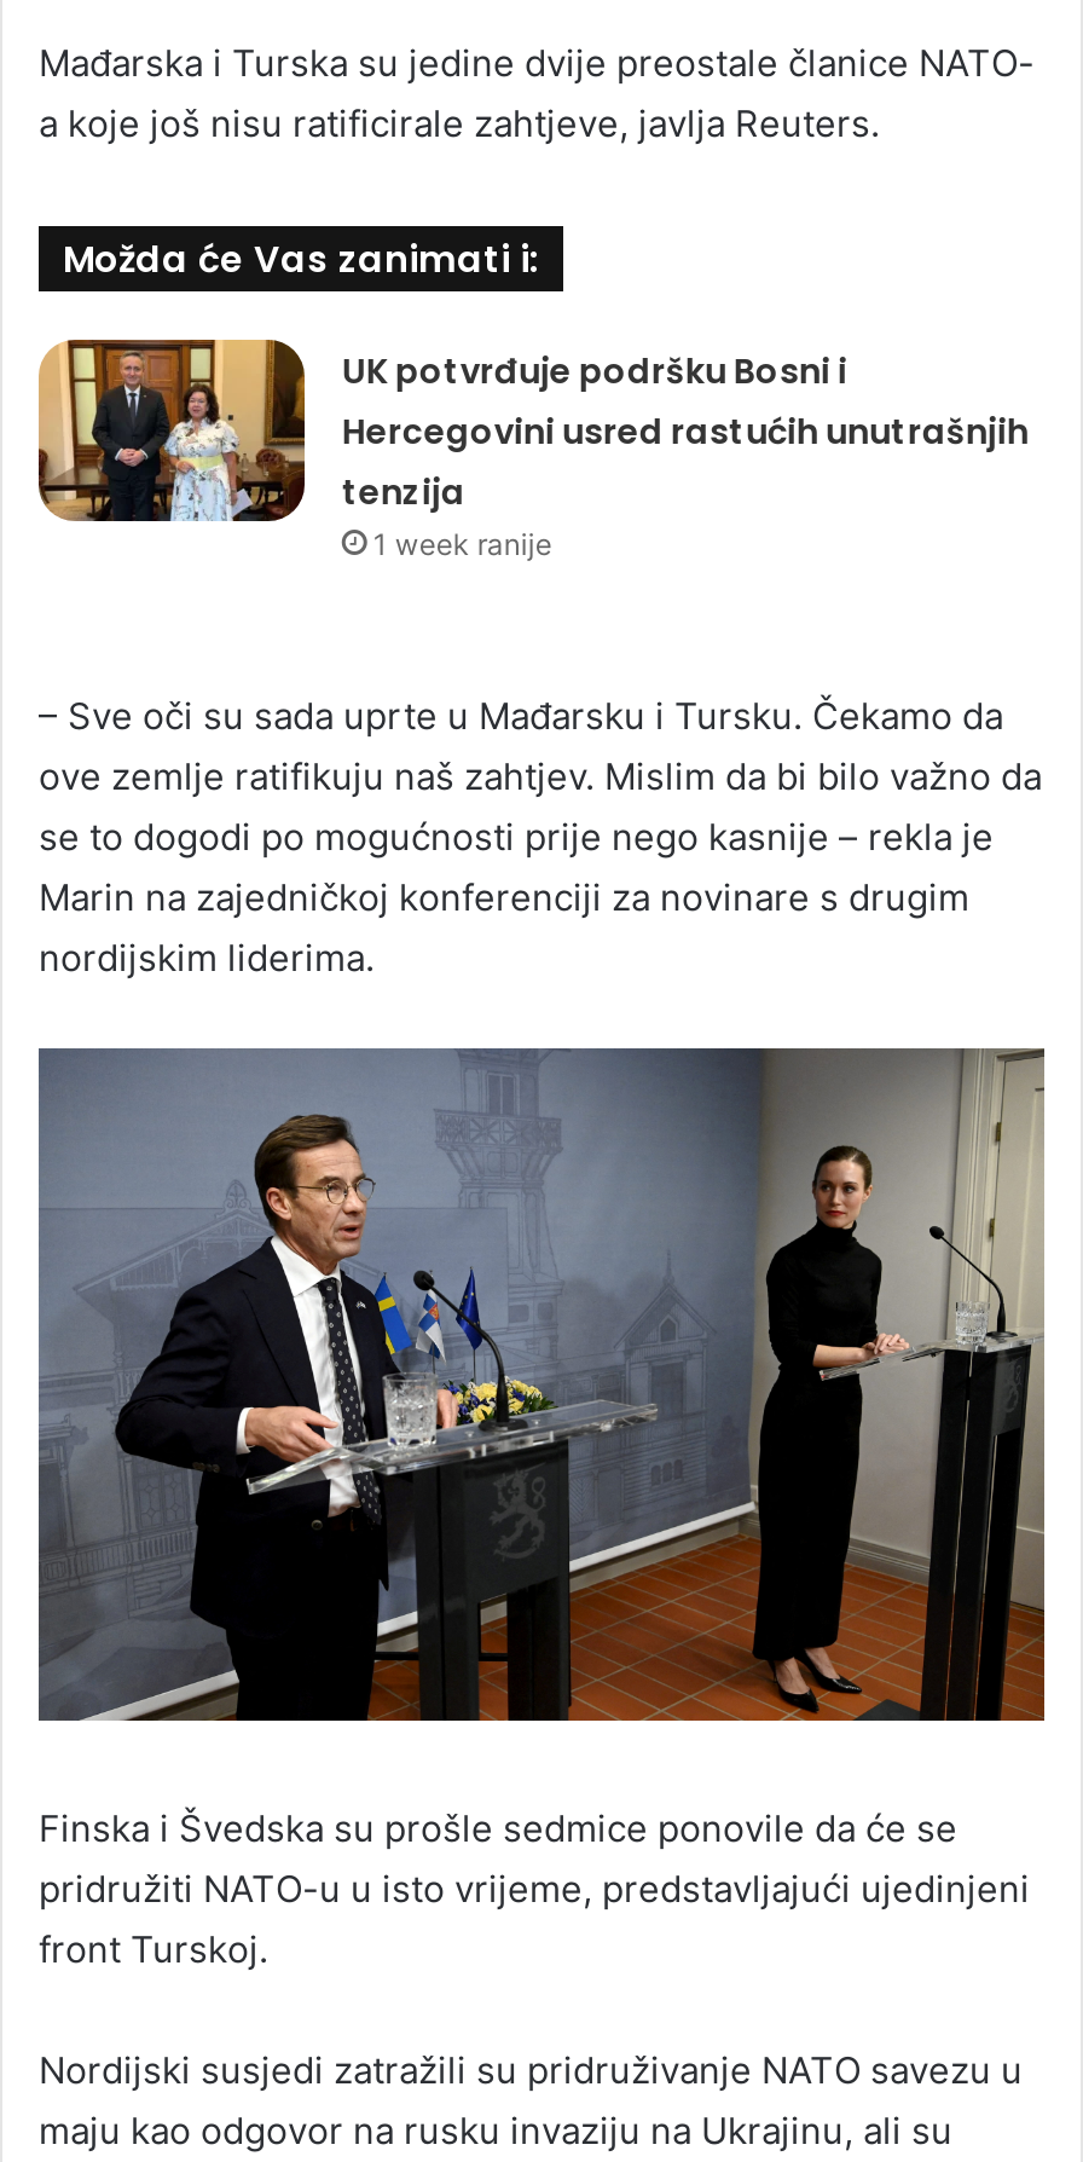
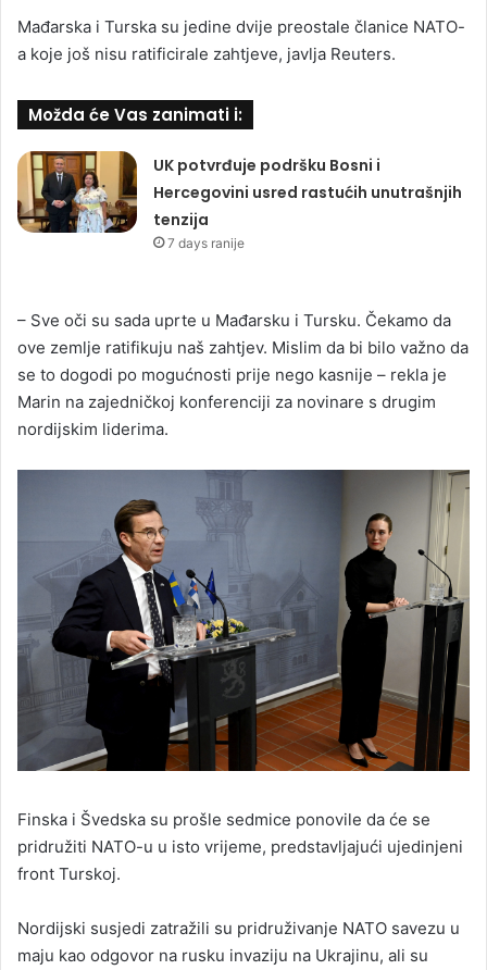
- 1 week ranije
+ 7 days ranije
